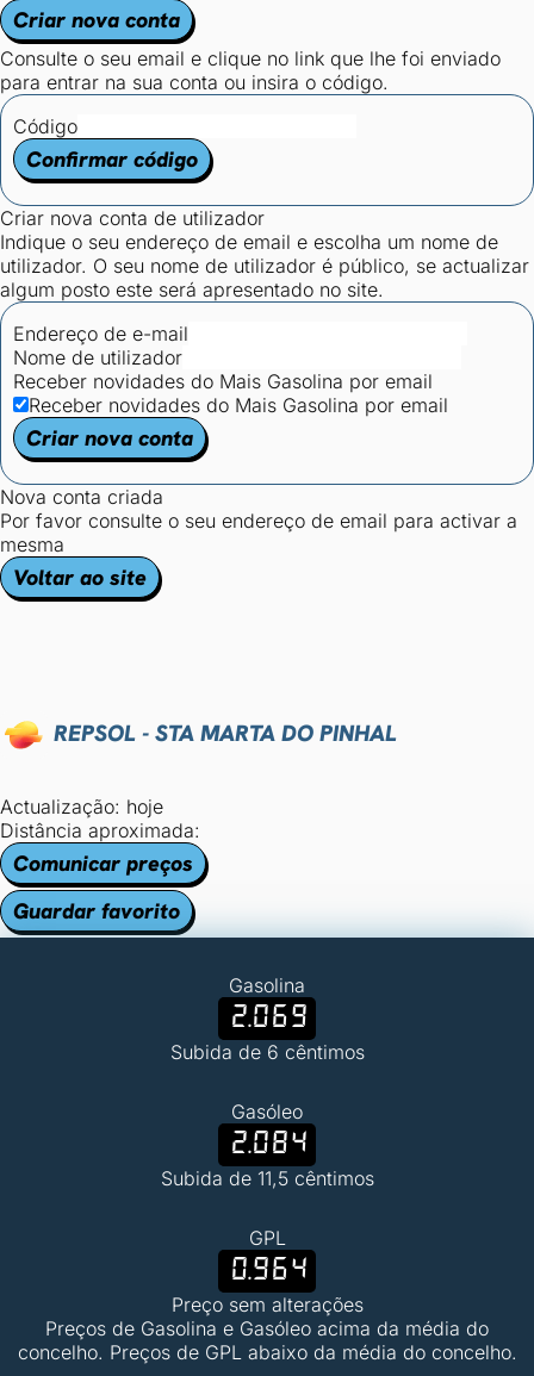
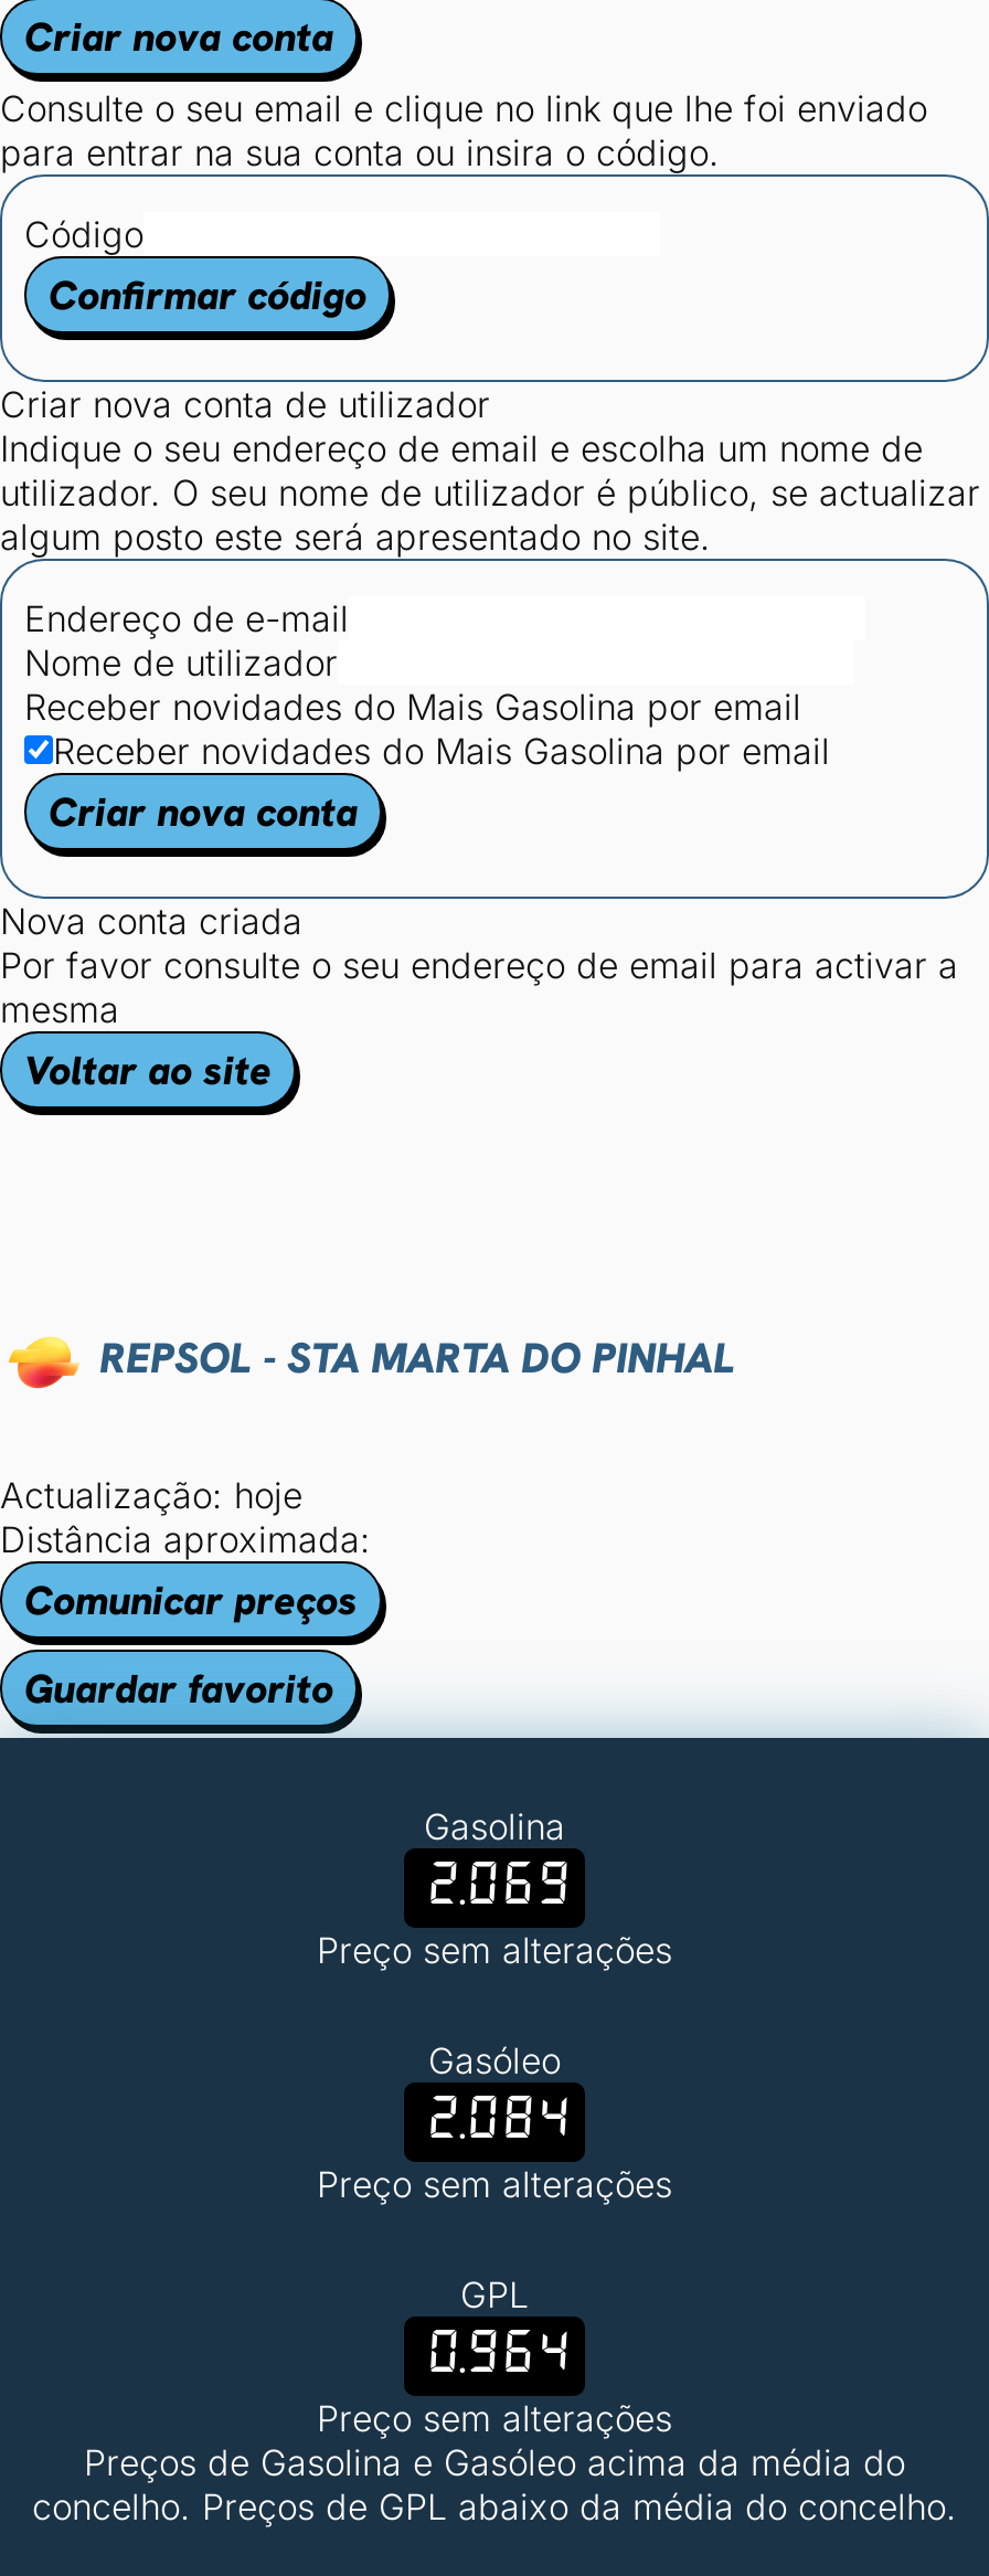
- Subida de 6 cêntimos
+ Preço sem alterações

- Subida de 11,5 cêntimos
+ Preço sem alterações
